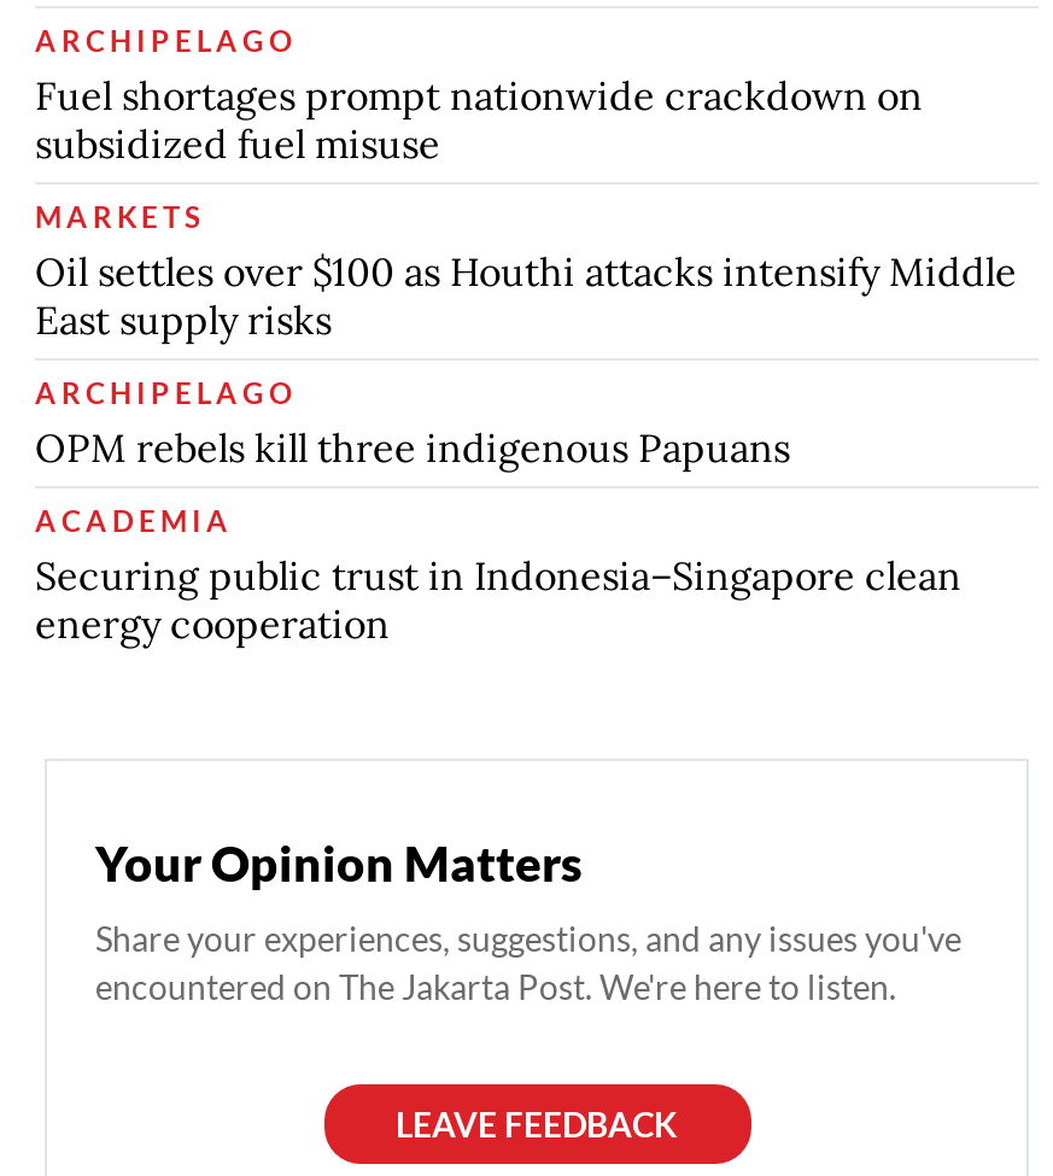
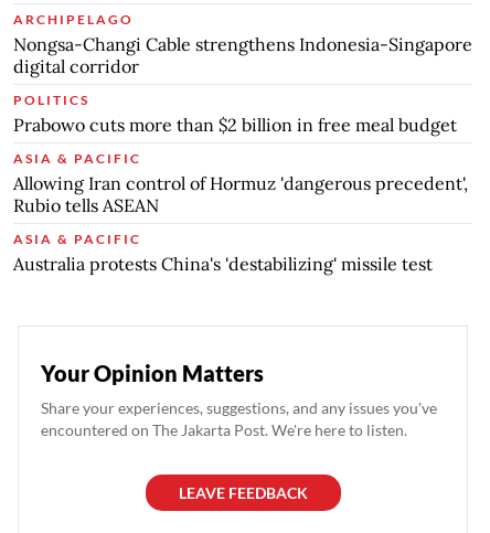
- Fuel shortages prompt nationwide crackdown on
- subsidized fuel misuse
+ Nongsa-Changi Cable strengthens Indonesia-Singapore
+ digital corridor

- MARKETS
- Oil settles over $100 as Houthi attacks intensify Middle
- East supply risks
+ POLITICS
+ Prabowo cuts more than $2 billion in free meal budget

- ARCHIPELAGO
- OPM rebels kill three indigenous Papuans
+ ASIA & PACIFIC
+ Allowing Iran control of Hormuz 'dangerous precedent',
+ Rubio tells ASEAN

- ACADEMIA
- Securing public trust in Indonesia–Singapore clean
- energy cooperation
+ ASIA & PACIFIC
+ Australia protests China's 'destabilizing' missile test
